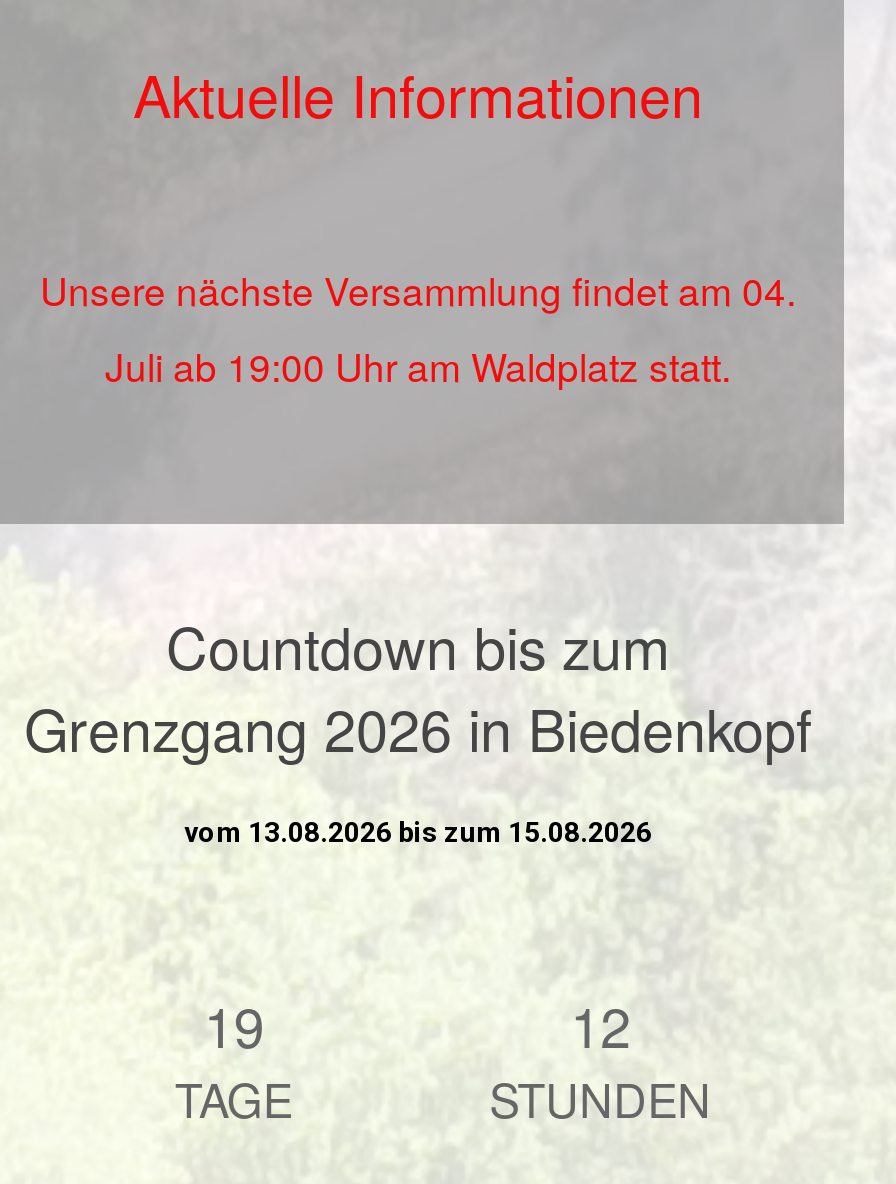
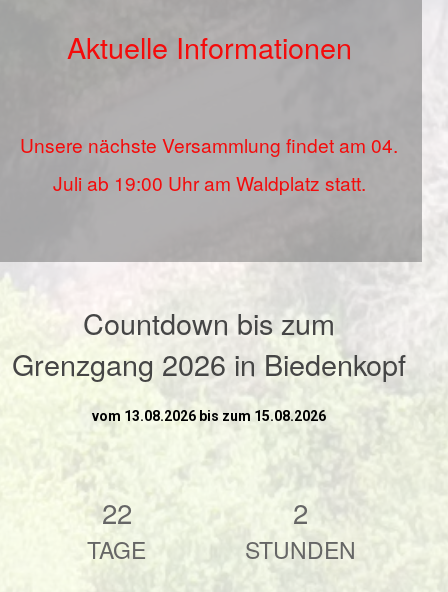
- 19
+ 22

- 12
+ 2
